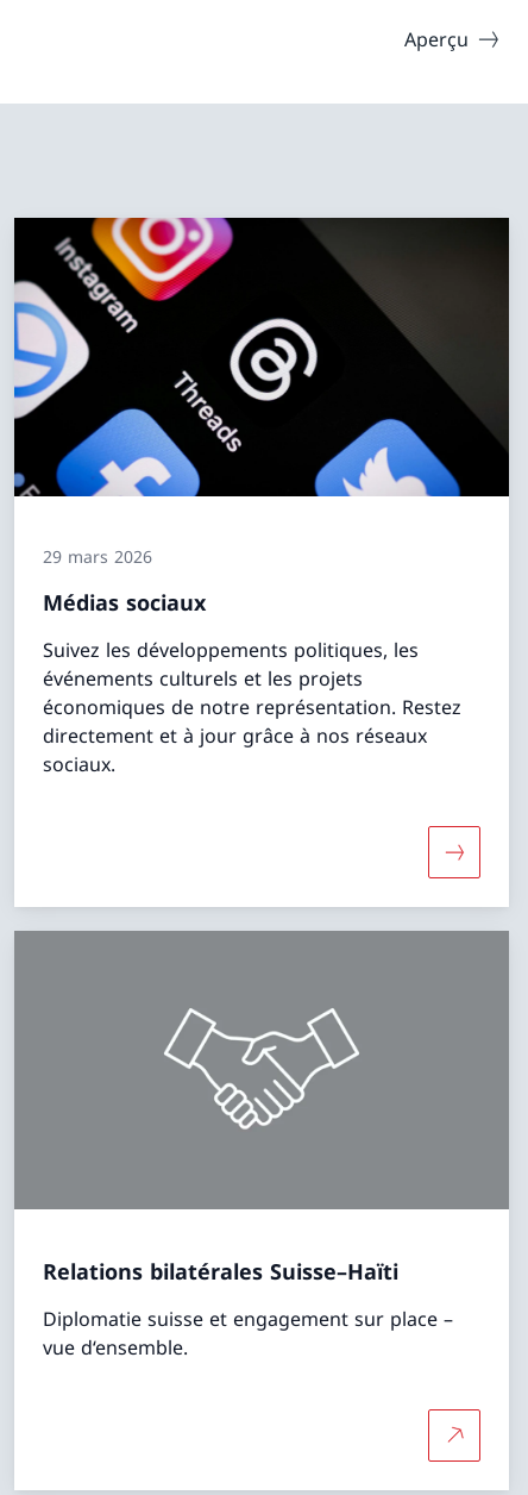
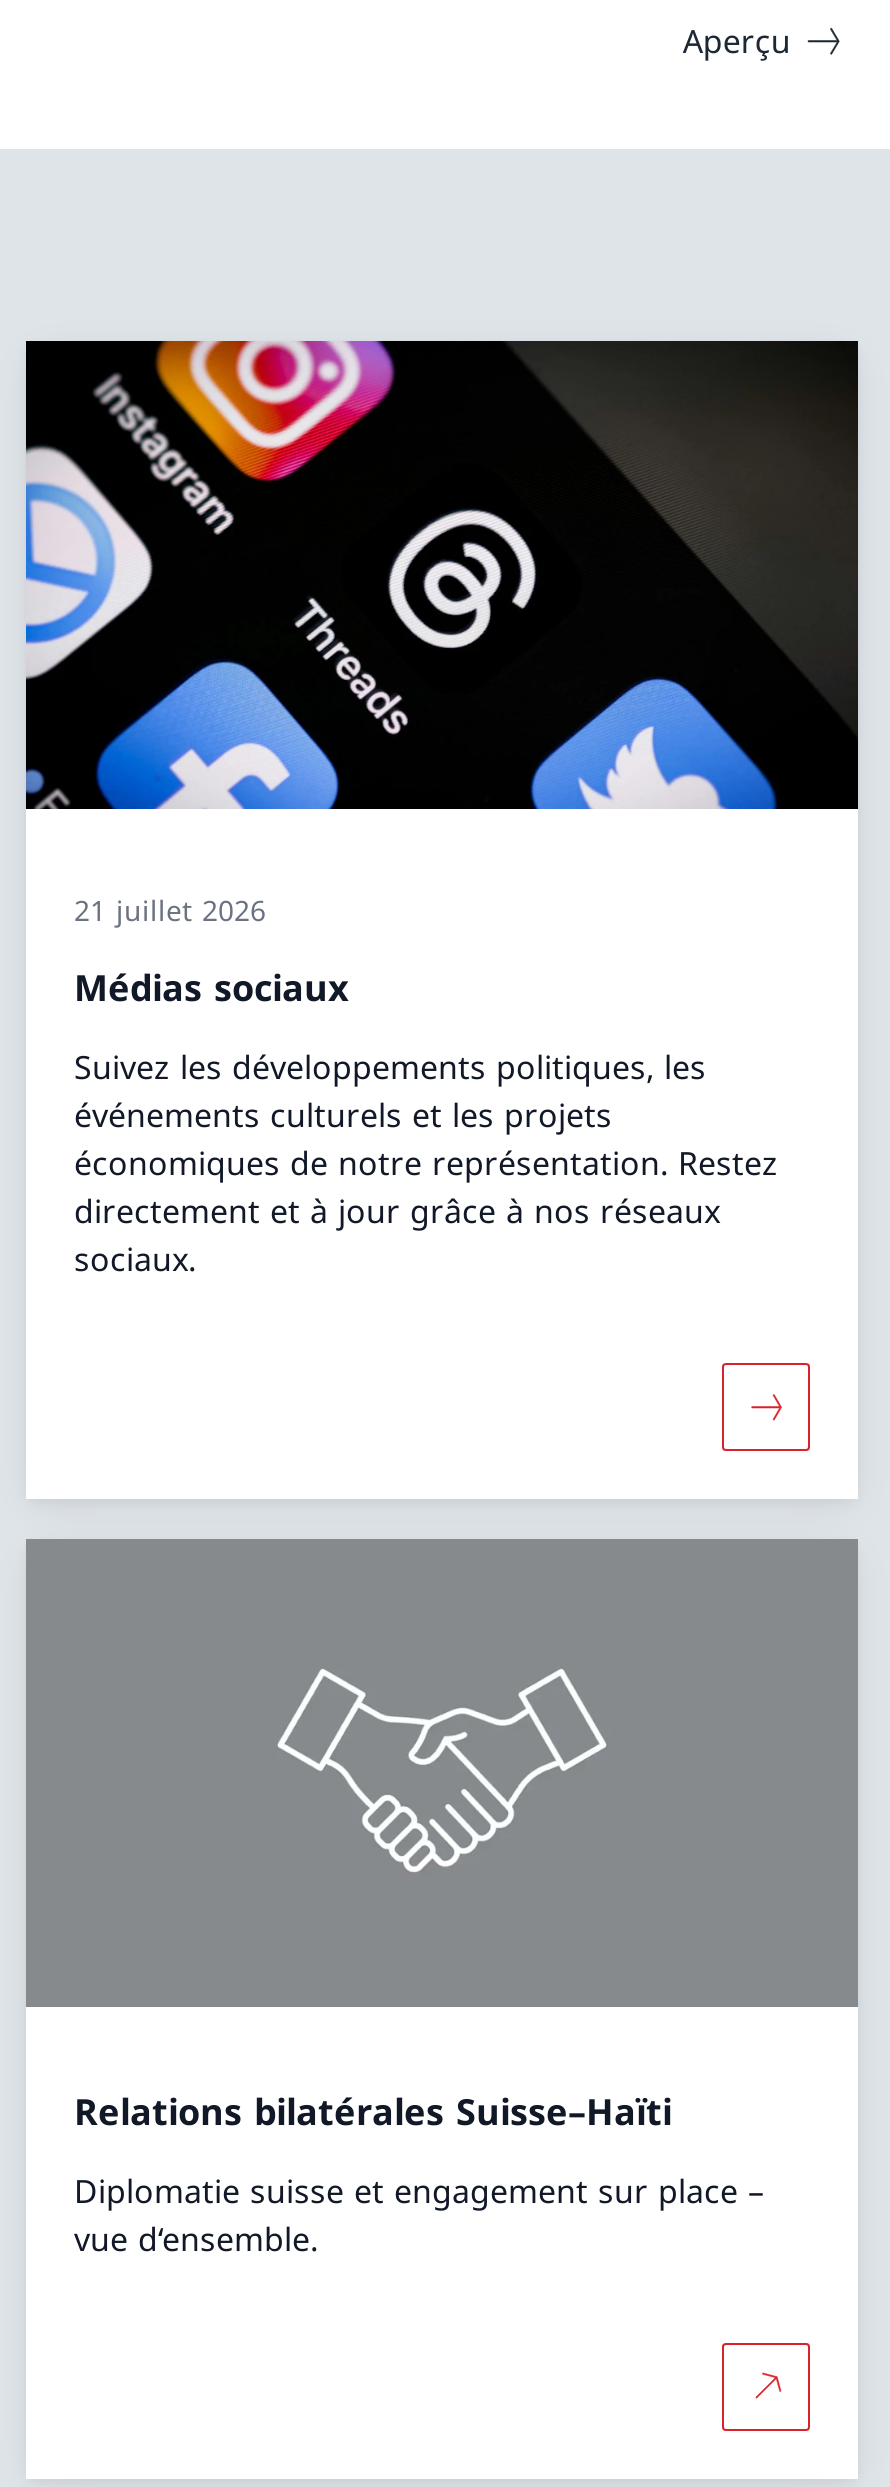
- 29 mars 2026
+ 21 juillet 2026
